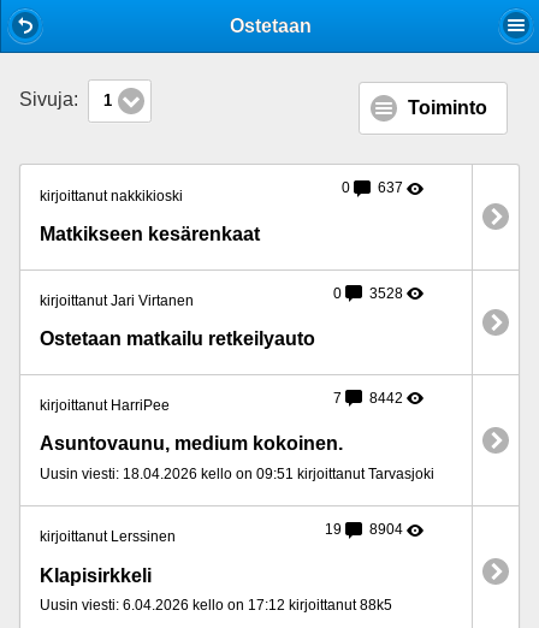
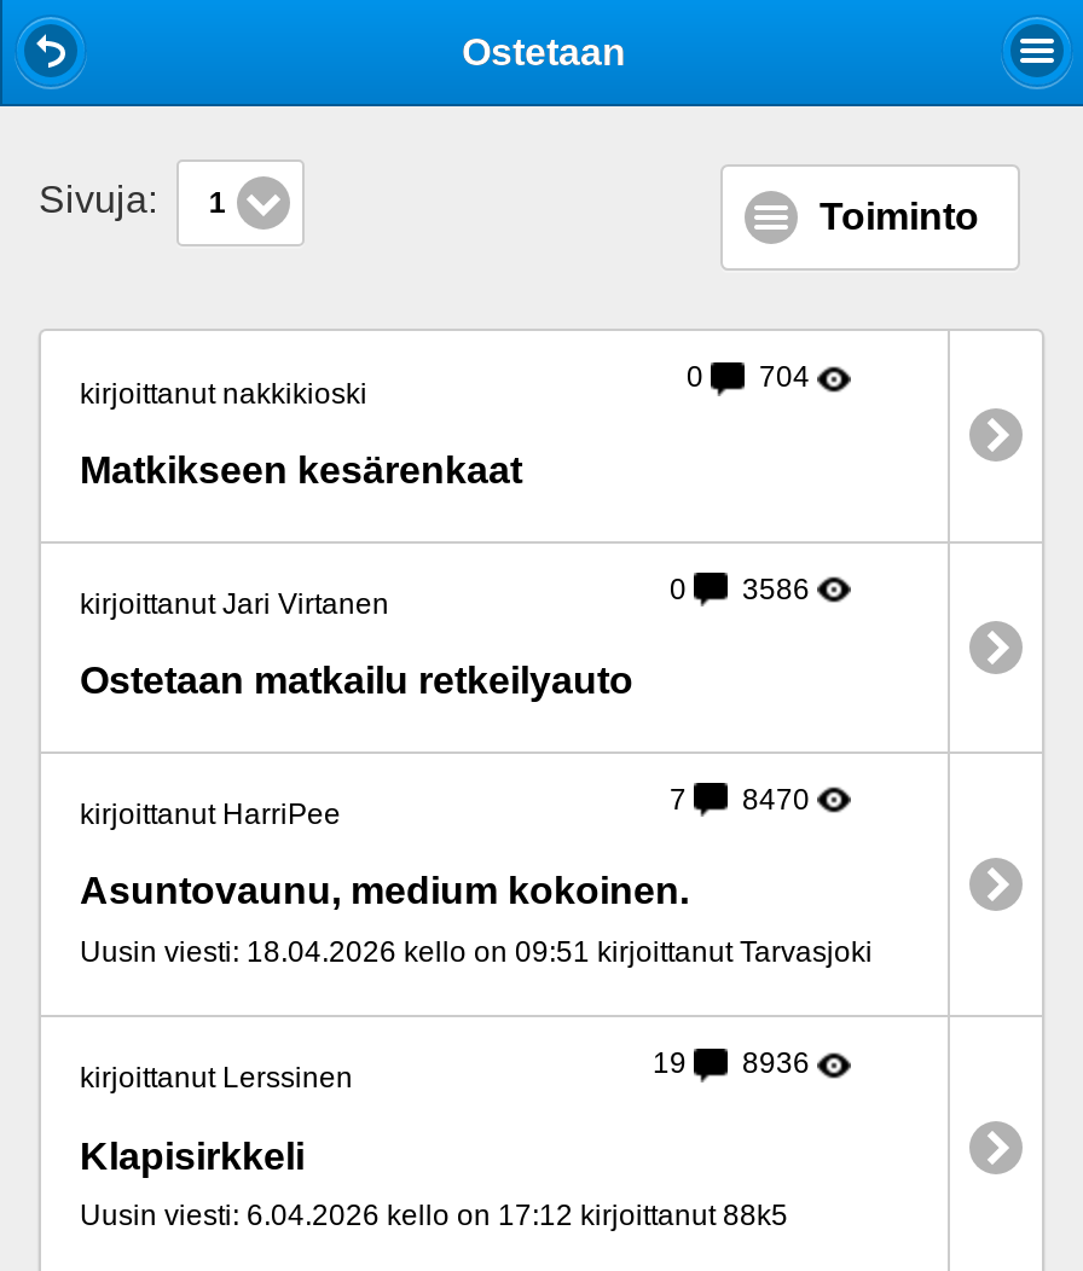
- 0 637
+ 0 704

- 3528
+ 3586

- 7 8442
+ 7 8470

- 19 8904
+ 19 8936
